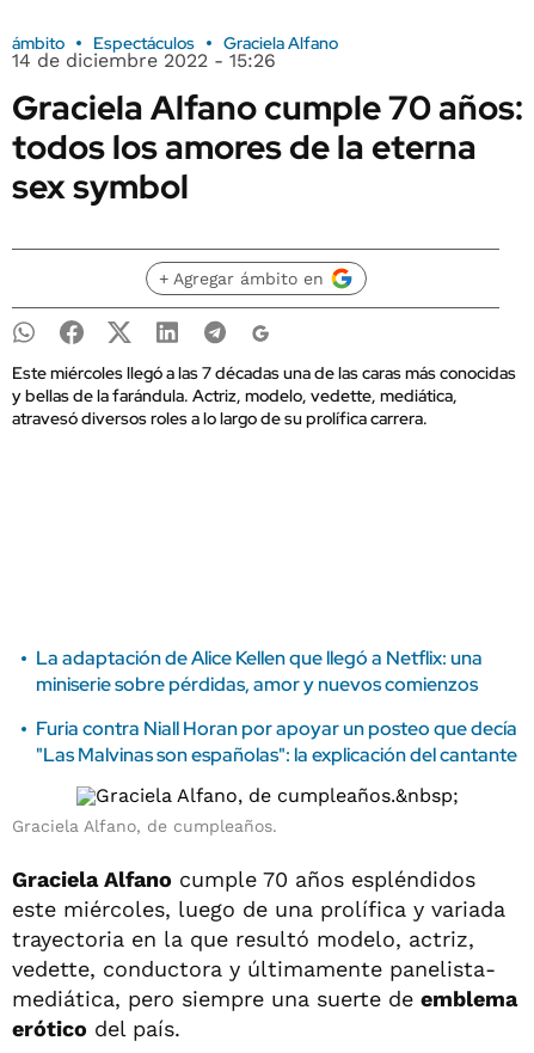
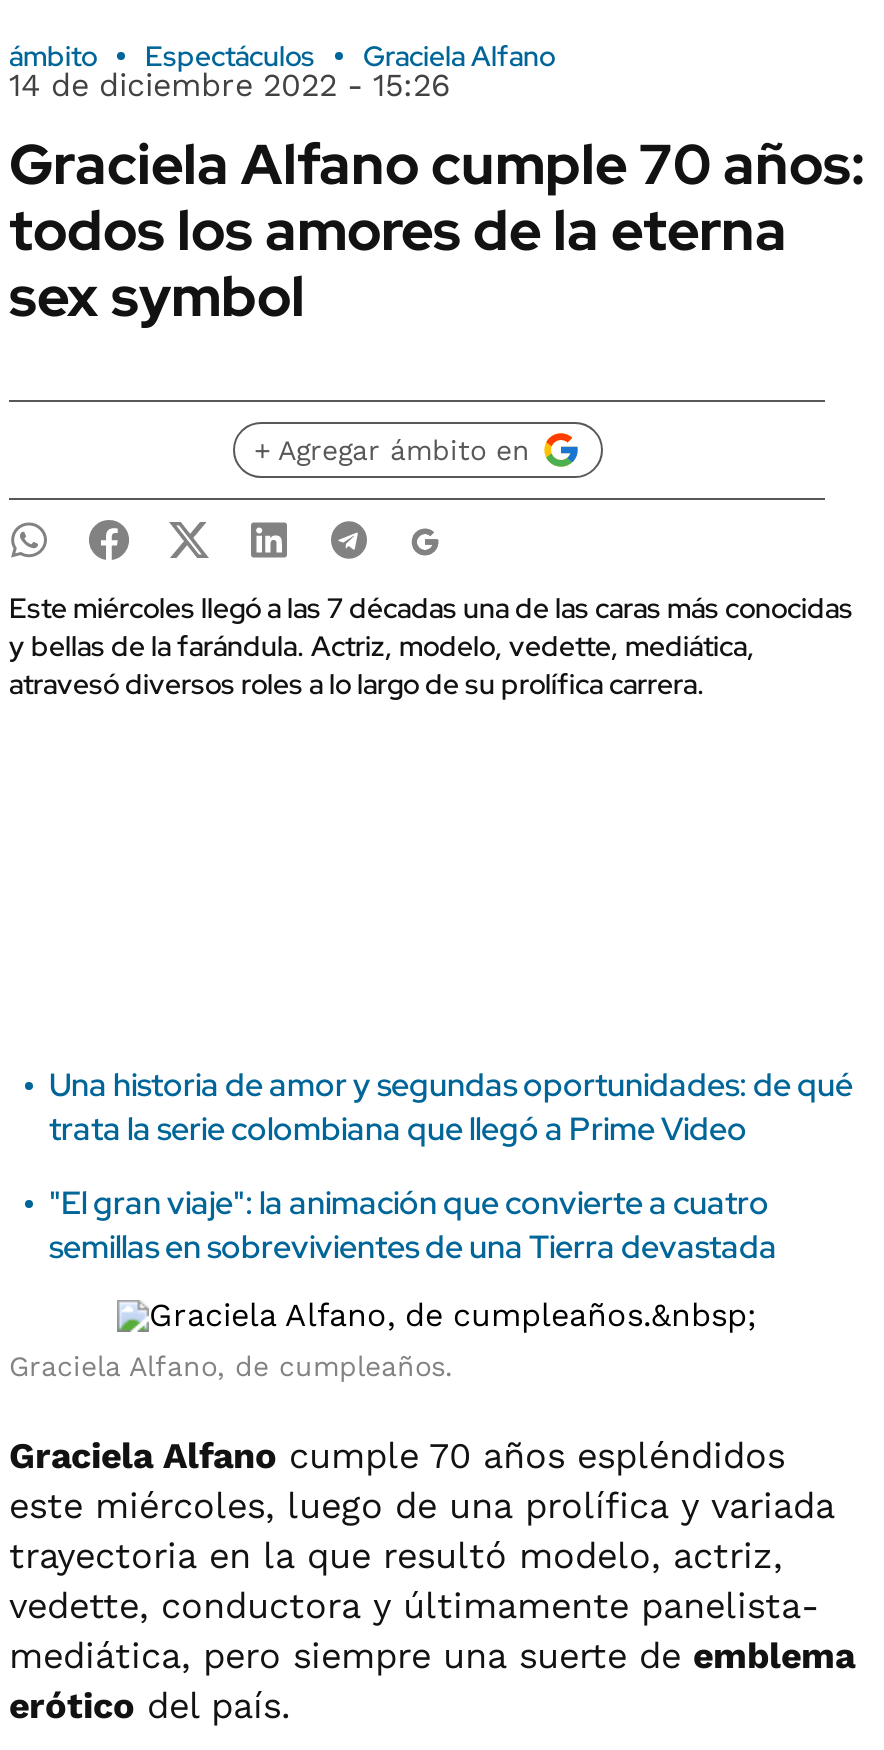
- La adaptación de Alice Kellen que llegó a Netflix: una
- miniserie sobre pérdidas, amor y nuevos comienzos
+ Una historia de amor y segundas oportunidades: de qué
+ trata la serie colombiana que llegó a Prime Video

- Furia contra Niall Horan por apoyar un posteo que decía
- "Las Malvinas son españolas": la explicación del cantante
+ "El gran viaje": la animación que convierte a cuatro
+ semillas en sobrevivientes de una Tierra devastada
